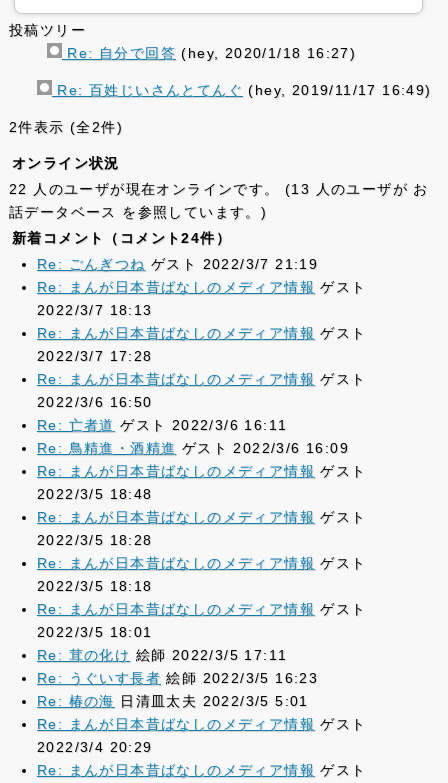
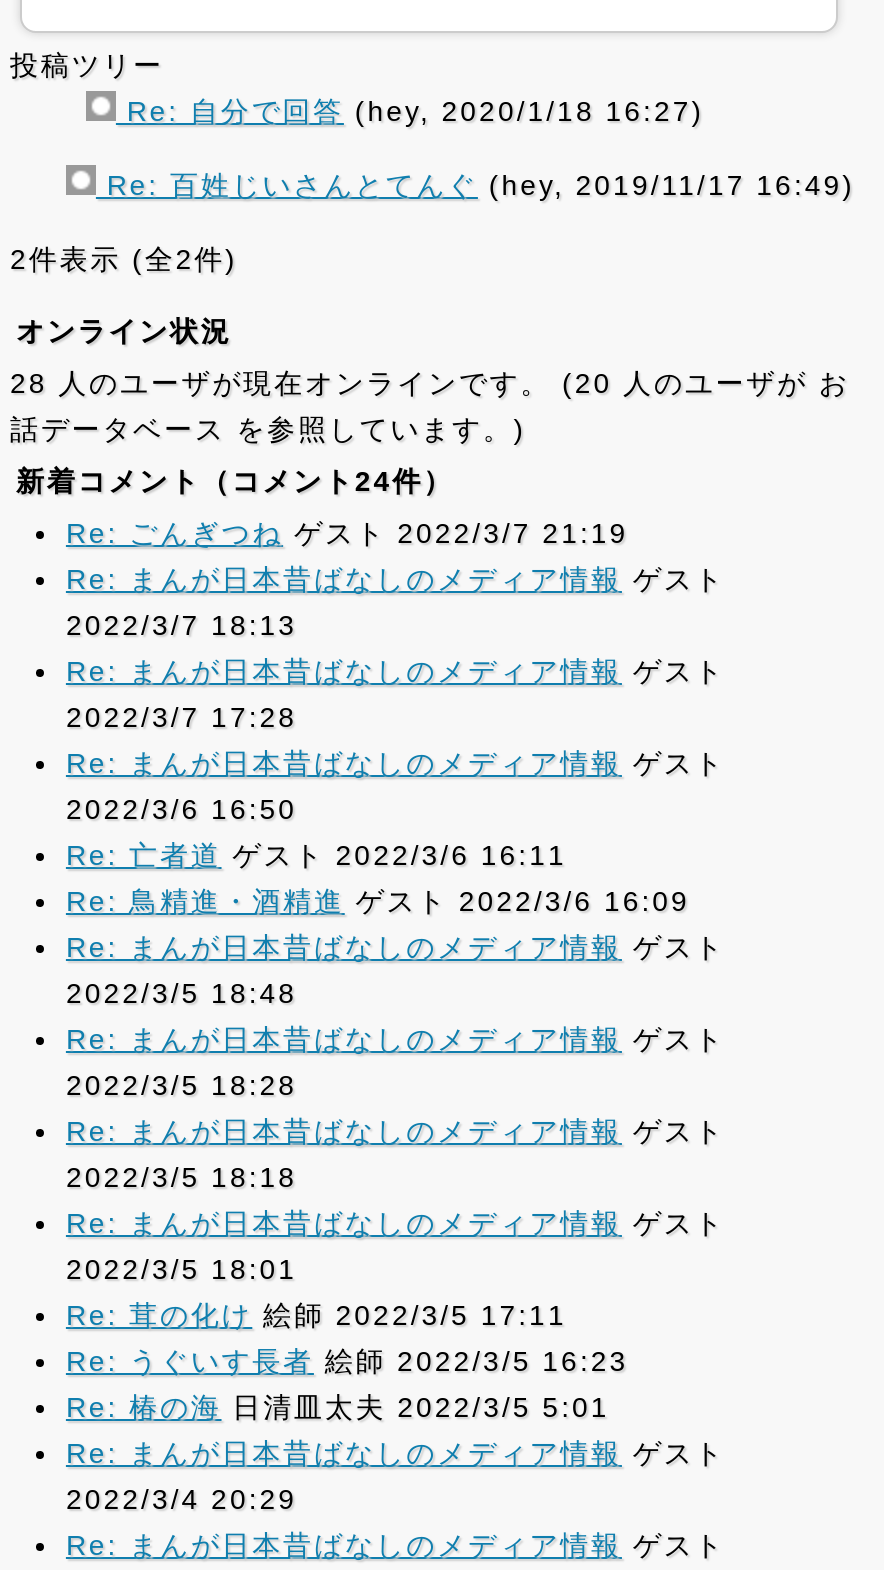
- 22 人のユーザが現在オンラインです。 (13 人のユーザが お
+ 28 人のユーザが現在オンラインです。 (20 人のユーザが お
